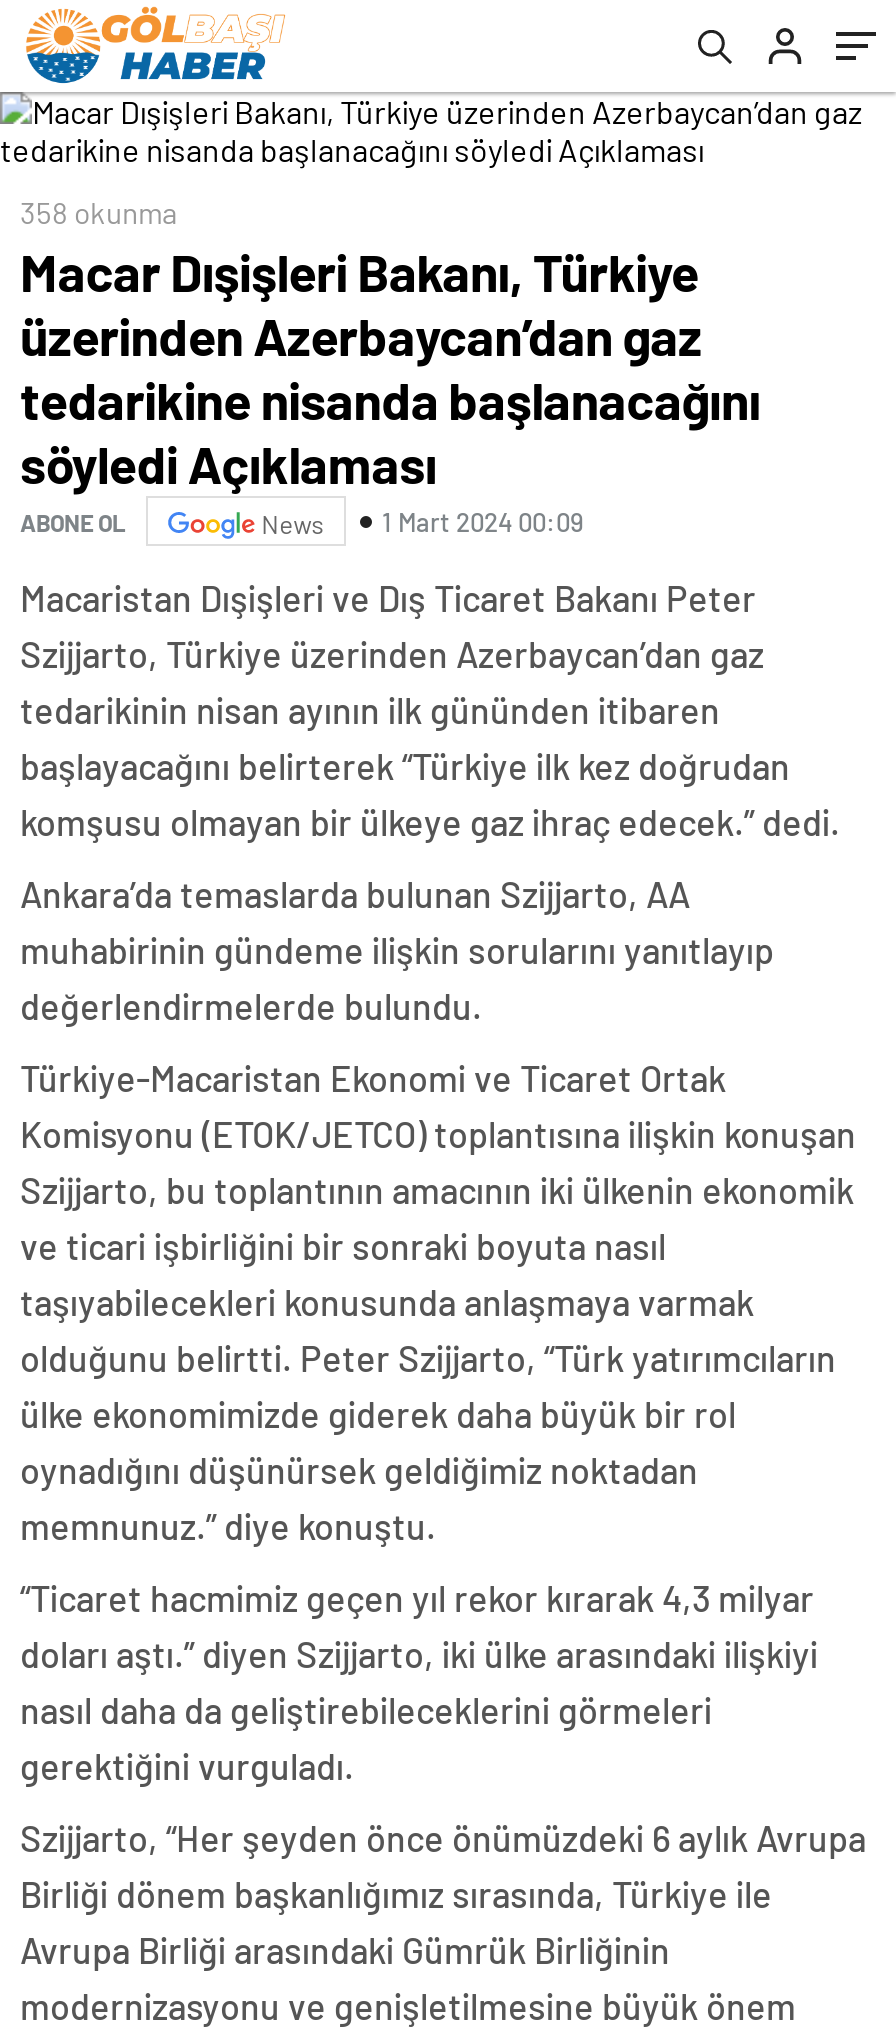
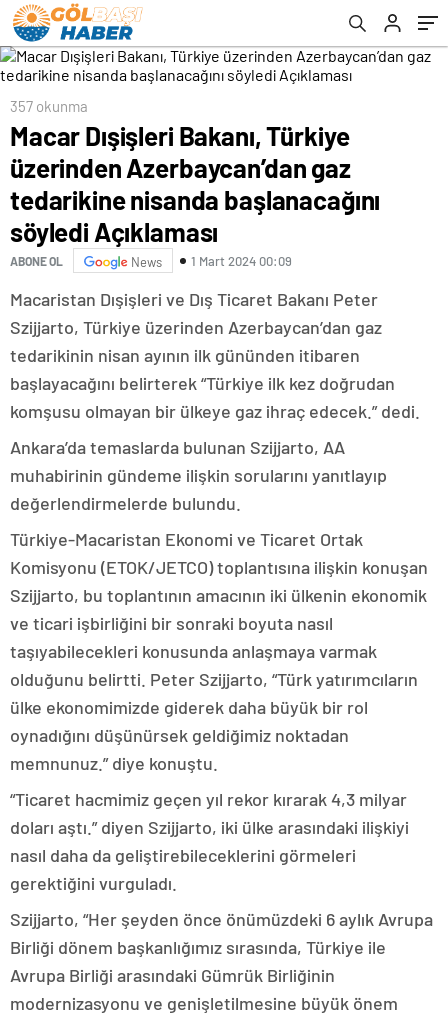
- 358 okunma
+ 357 okunma
